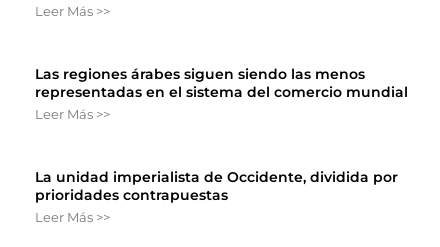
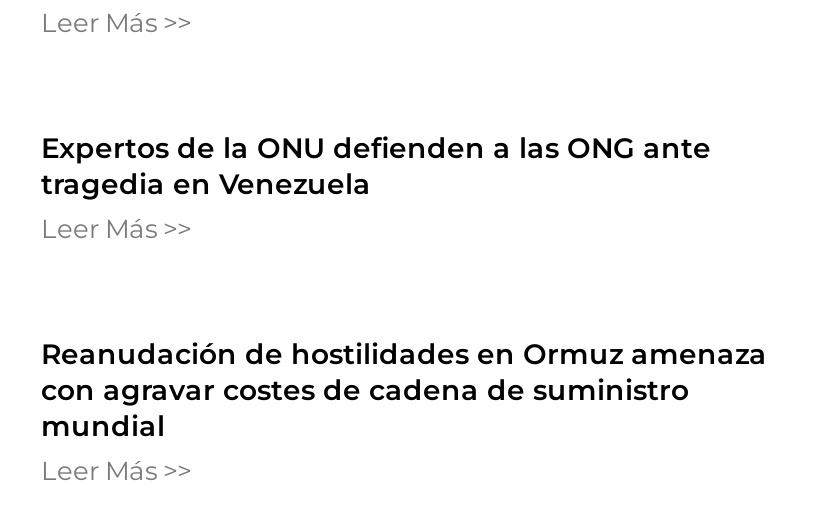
- Las regiones árabes siguen siendo las menos
- representadas en el sistema del comercio mundial
+ Expertos de la ONU defienden a las ONG ante
+ tragedia en Venezuela

- La unidad imperialista de Occidente, dividida por
- prioridades contrapuestas
+ Reanudación de hostilidades en Ormuz amenaza
+ con agravar costes de cadena de suministro
+ mundial
